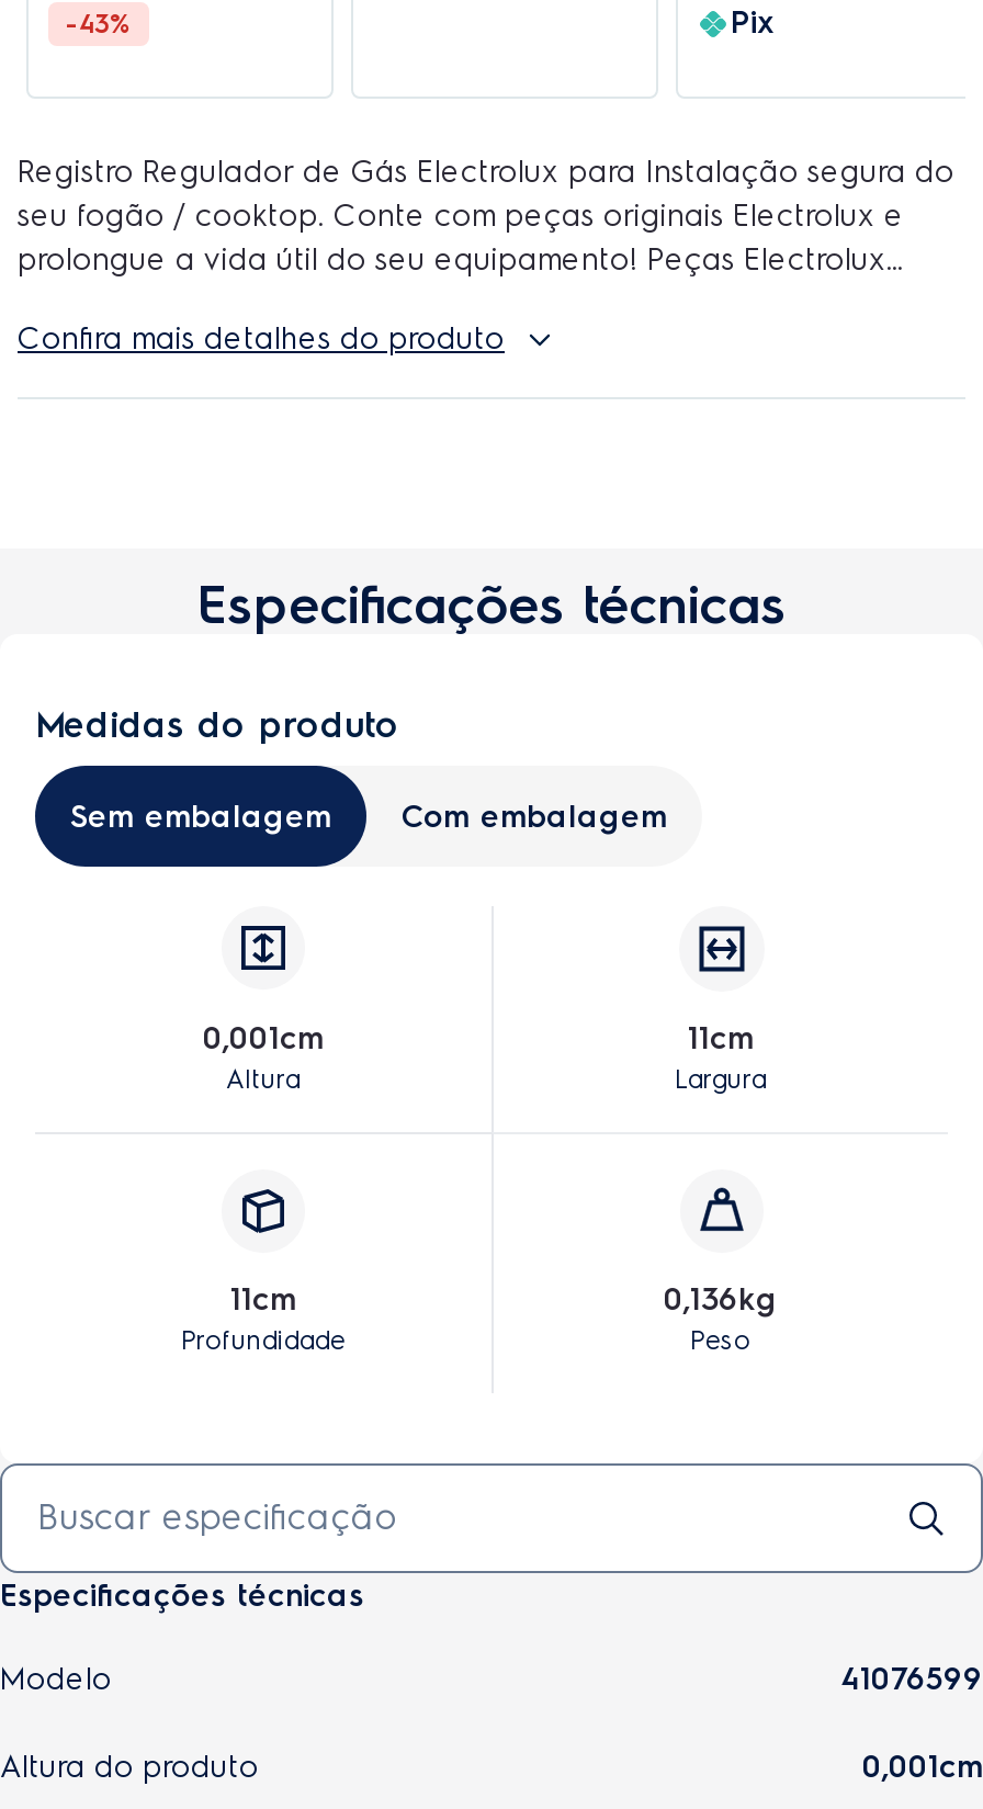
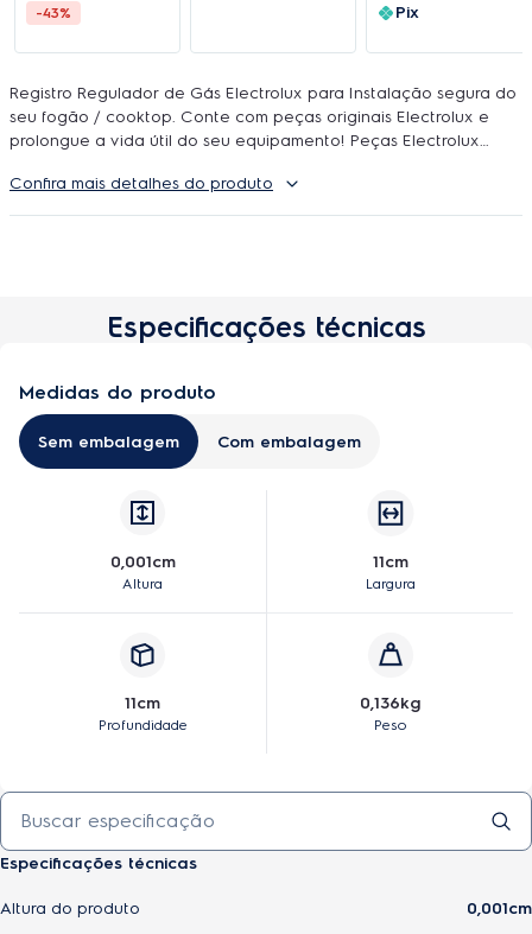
- Modelo
- 41076599
